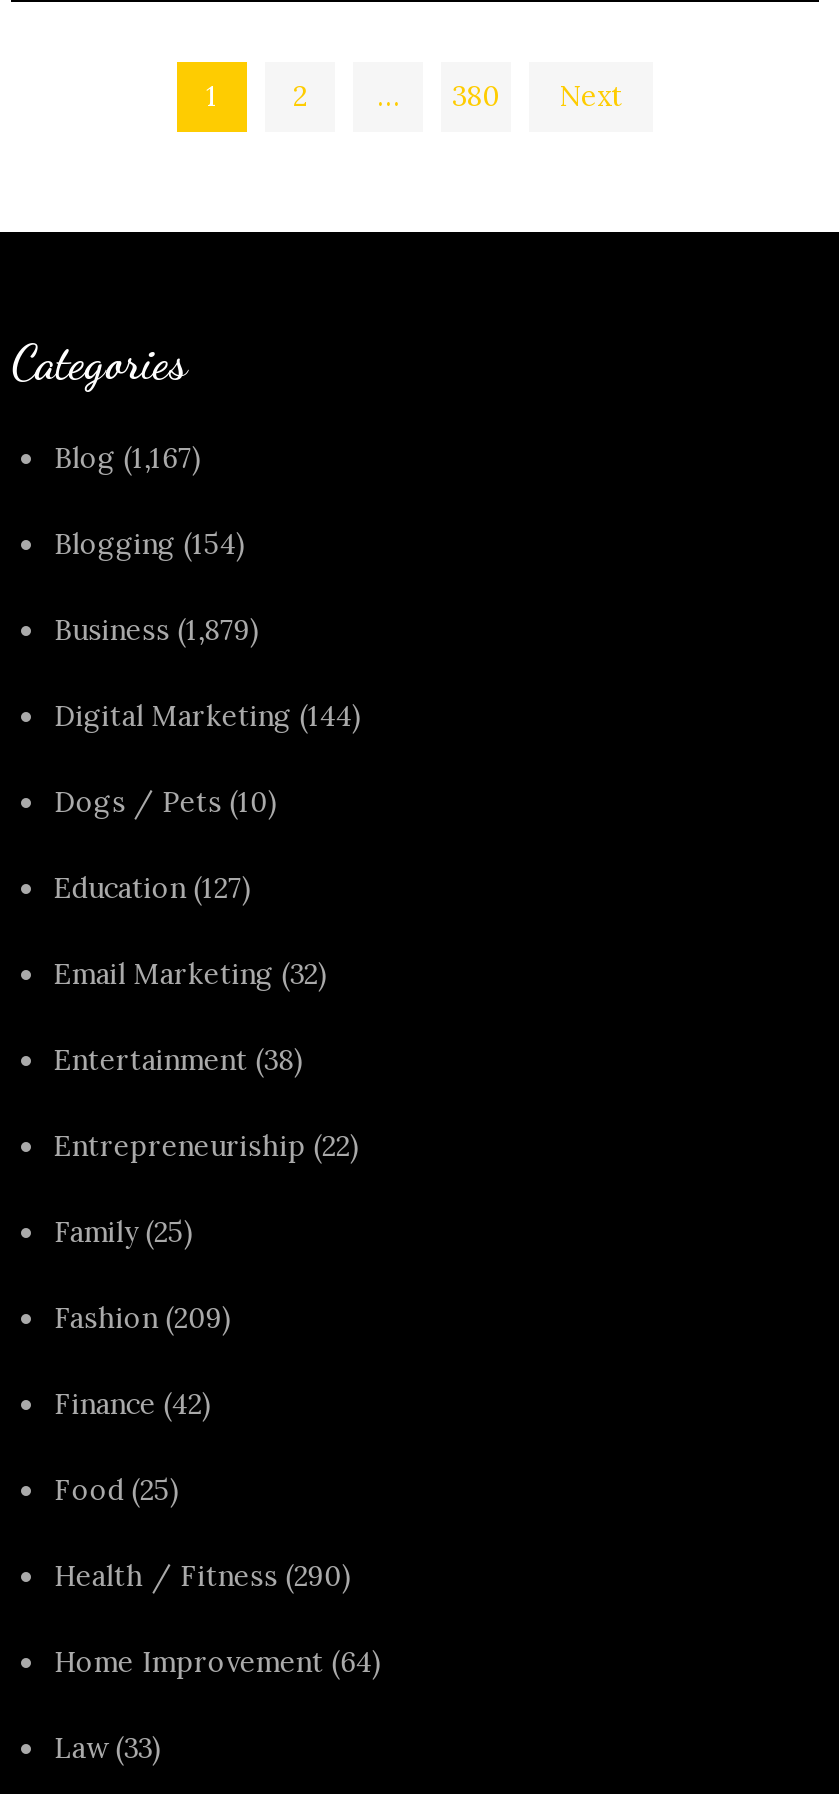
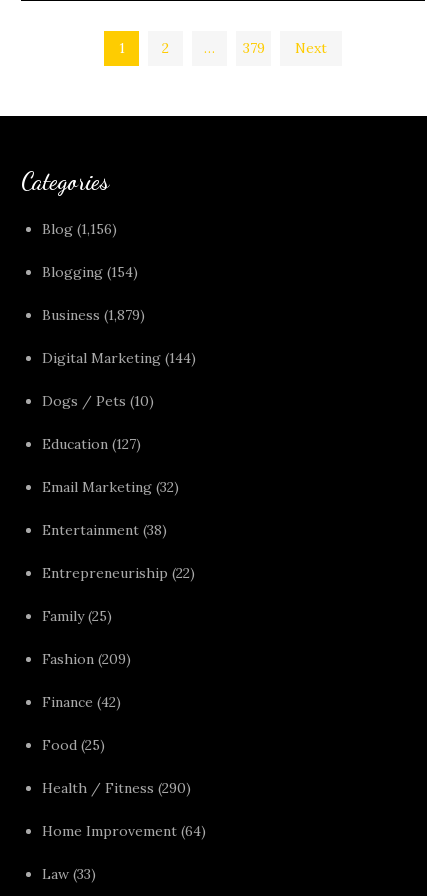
- 380
+ 379

- Blog (1,167)
+ Blog (1,156)
